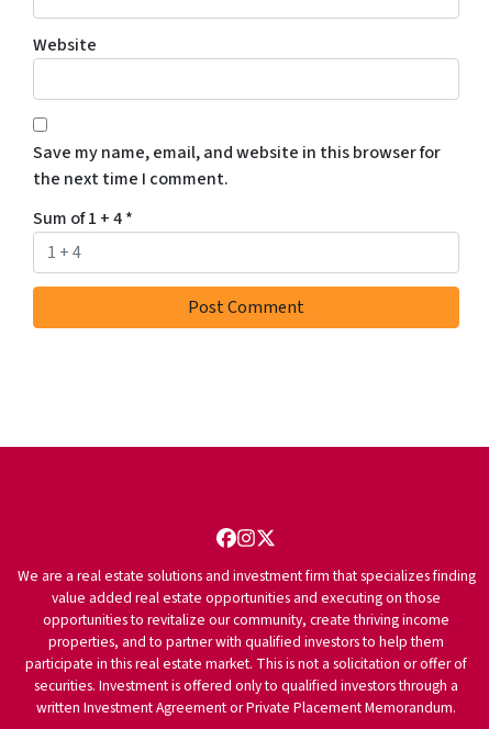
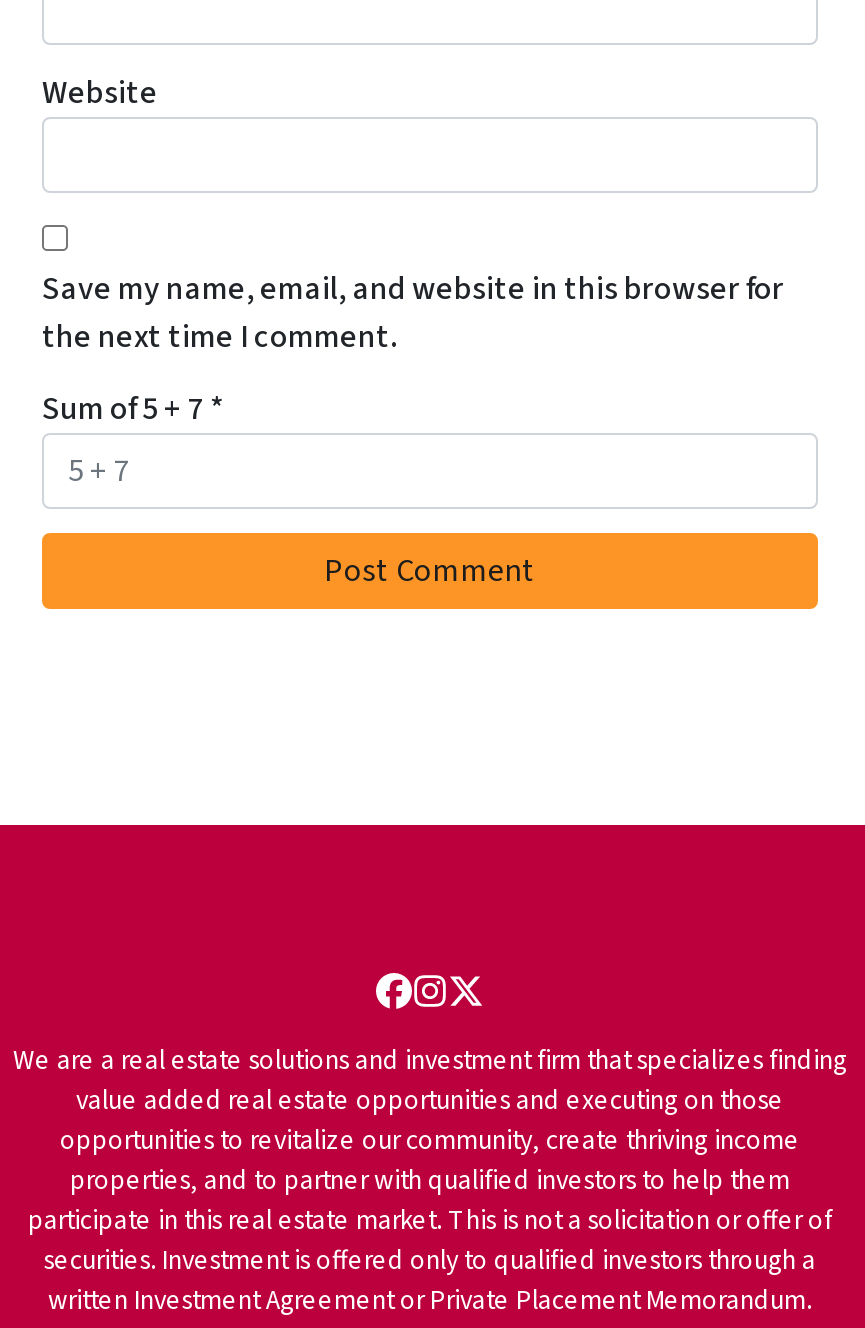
- Sum of 1 + 4 *
+ Sum of 5 + 7 *
